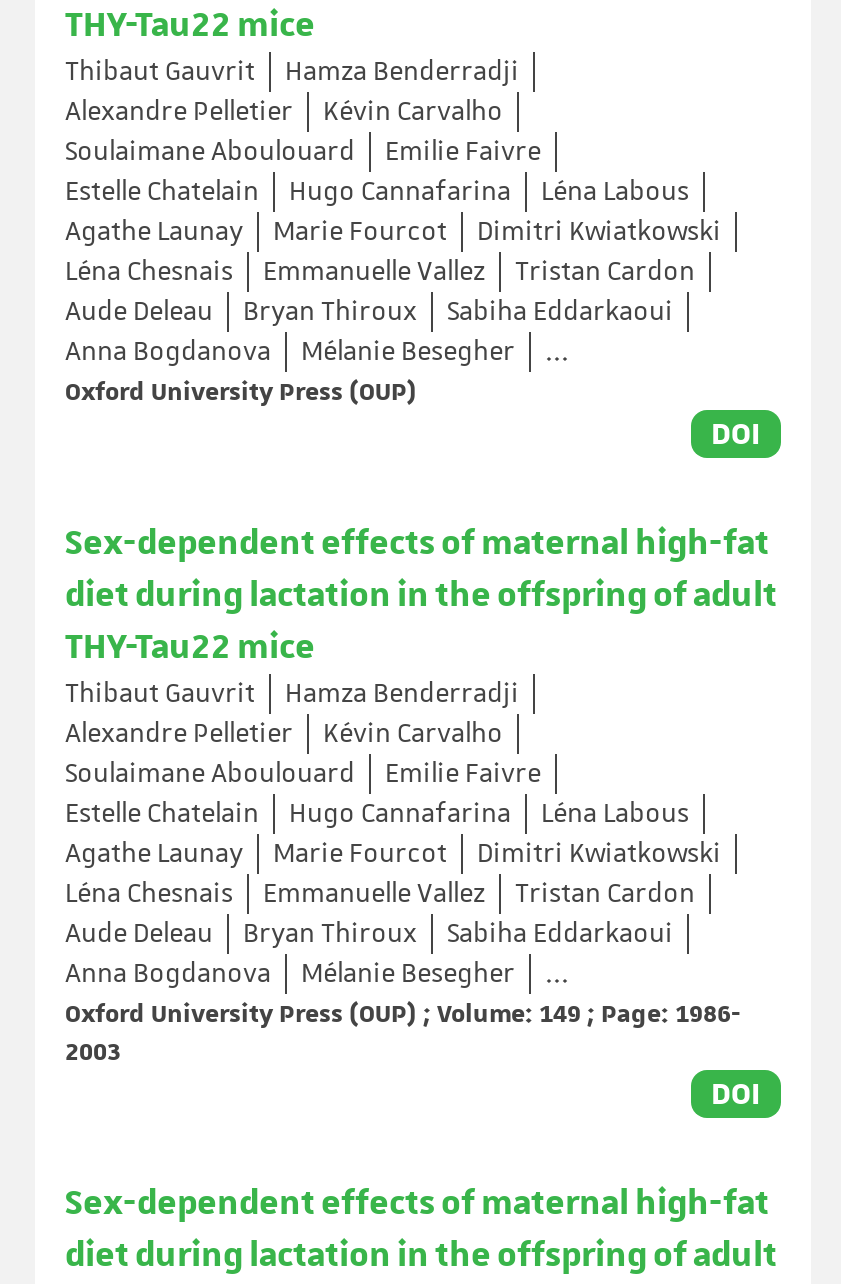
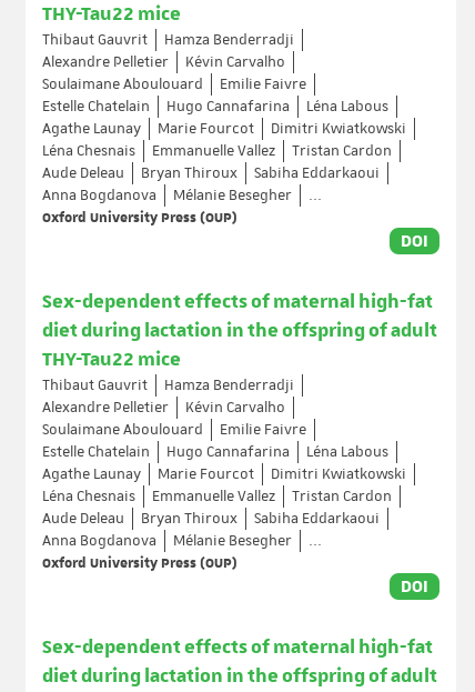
- Oxford University Press (OUP) ; Volume: 149 ; Page: 1986-
- 2003
+ Oxford University Press (OUP)
